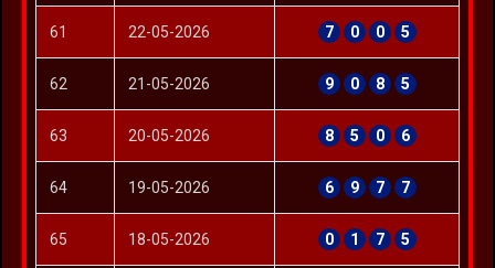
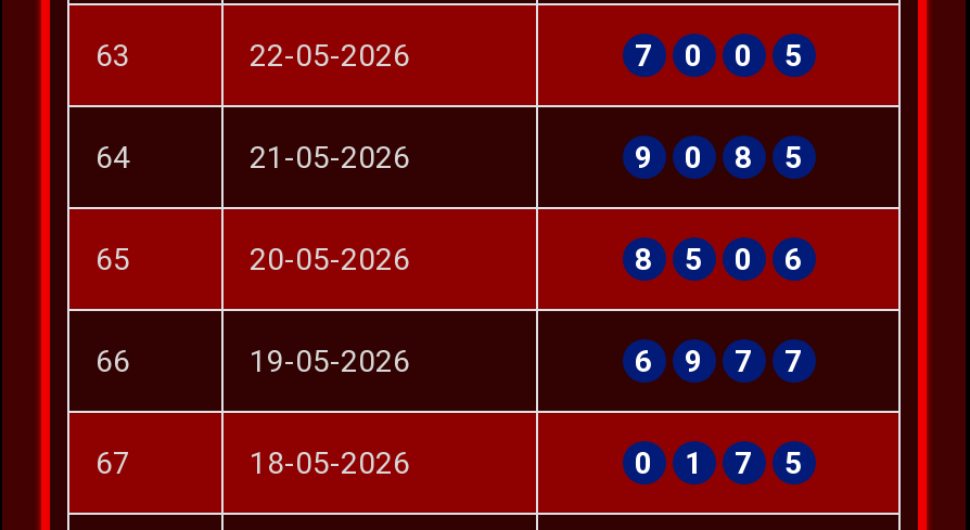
- 61
+ 63

- 62
+ 64

- 63
+ 65

- 64
+ 66

- 65
+ 67
